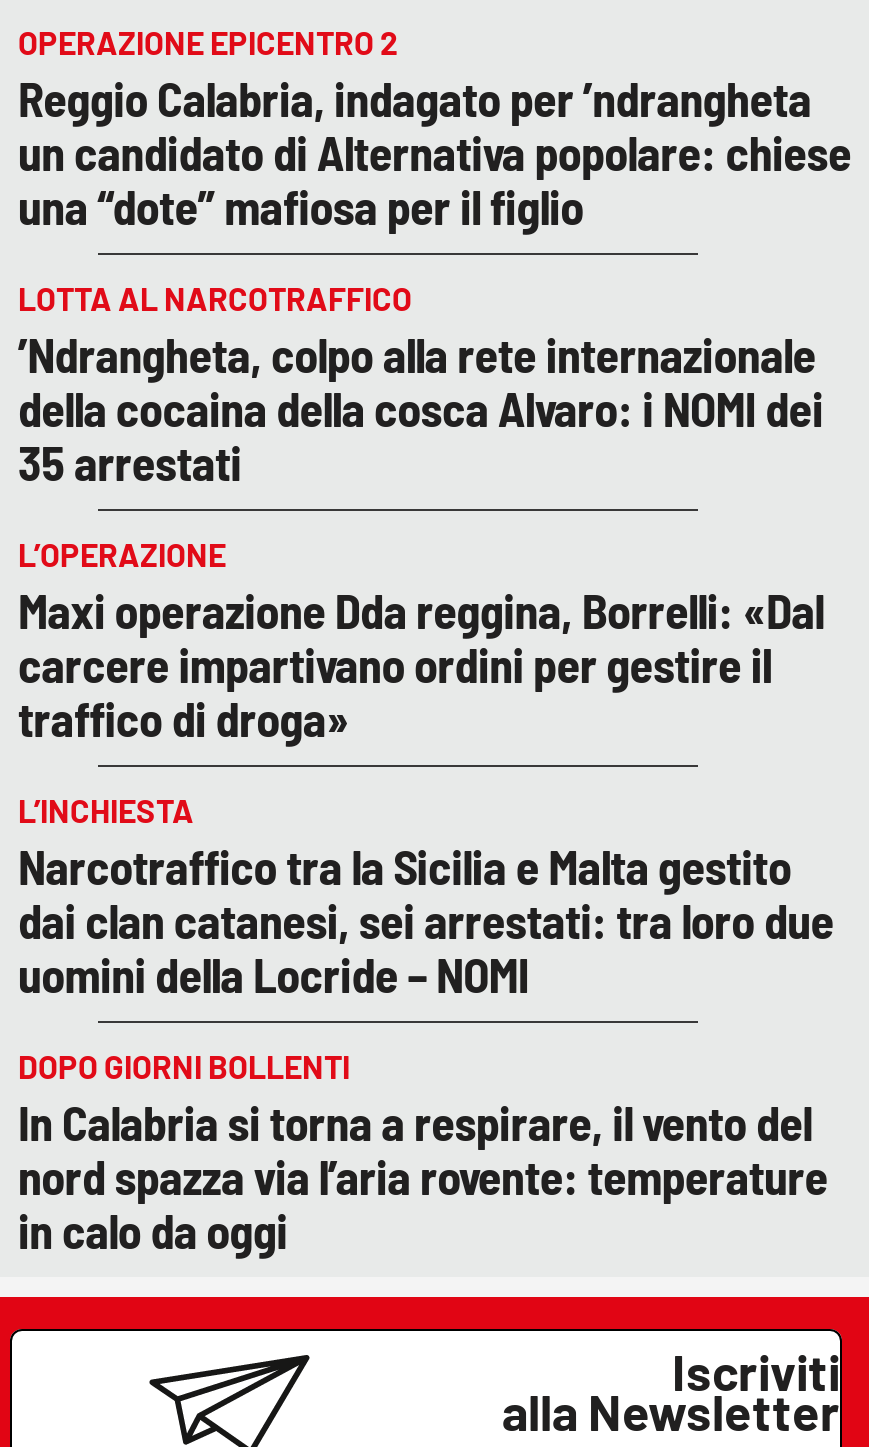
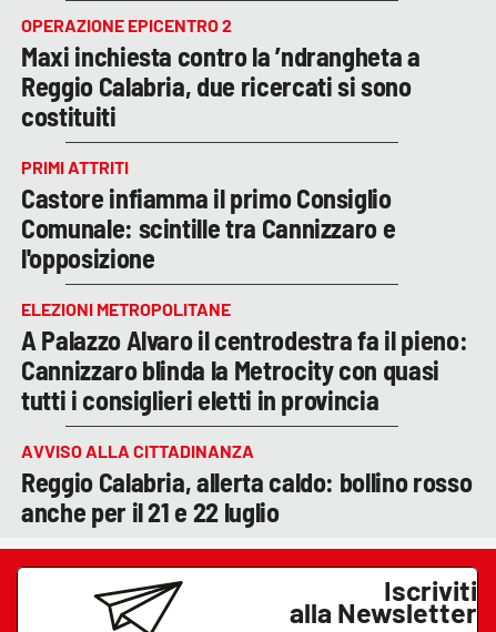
- Reggio Calabria, indagato per ’ndrangheta
- un candidato di Alternativa popolare: chiese
- una “dote” mafiosa per il figlio
- LOTTA AL NARCOTRAFFICO
- ’Ndrangheta, colpo alla rete internazionale
- della cocaina della cosca Alvaro: i NOMI dei
- 35 arrestati
- L’OPERAZIONE
- Maxi operazione Dda reggina, Borrelli: «Dal
- carcere impartivano ordini per gestire il
- traffico di droga»
- L’INCHIESTA
- Narcotraffico tra la Sicilia e Malta gestito
- dai clan catanesi, sei arrestati: tra loro due
- uomini della Locride – NOMI
- DOPO GIORNI BOLLENTI
- In Calabria si torna a respirare, il vento del
- nord spazza via l’aria rovente: temperature
- in calo da oggi
+ Maxi inchiesta contro la ’ndrangheta a
+ Reggio Calabria, due ricercati si sono
+ costituiti
+ PRIMI ATTRITI
+ Castore infiamma il primo Consiglio
+ Comunale: scintille tra Cannizzaro e
+ l'opposizione
+ ELEZIONI METROPOLITANE
+ A Palazzo Alvaro il centrodestra fa il pieno:
+ Cannizzaro blinda la Metrocity con quasi
+ tutti i consiglieri eletti in provincia
+ AVVISO ALLA CITTADINANZA
+ Reggio Calabria, allerta caldo: bollino rosso
+ anche per il 21 e 22 luglio
